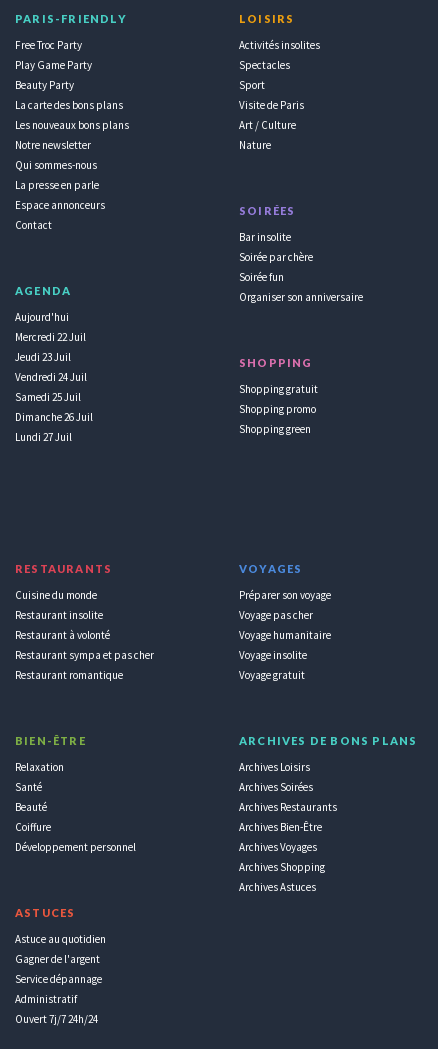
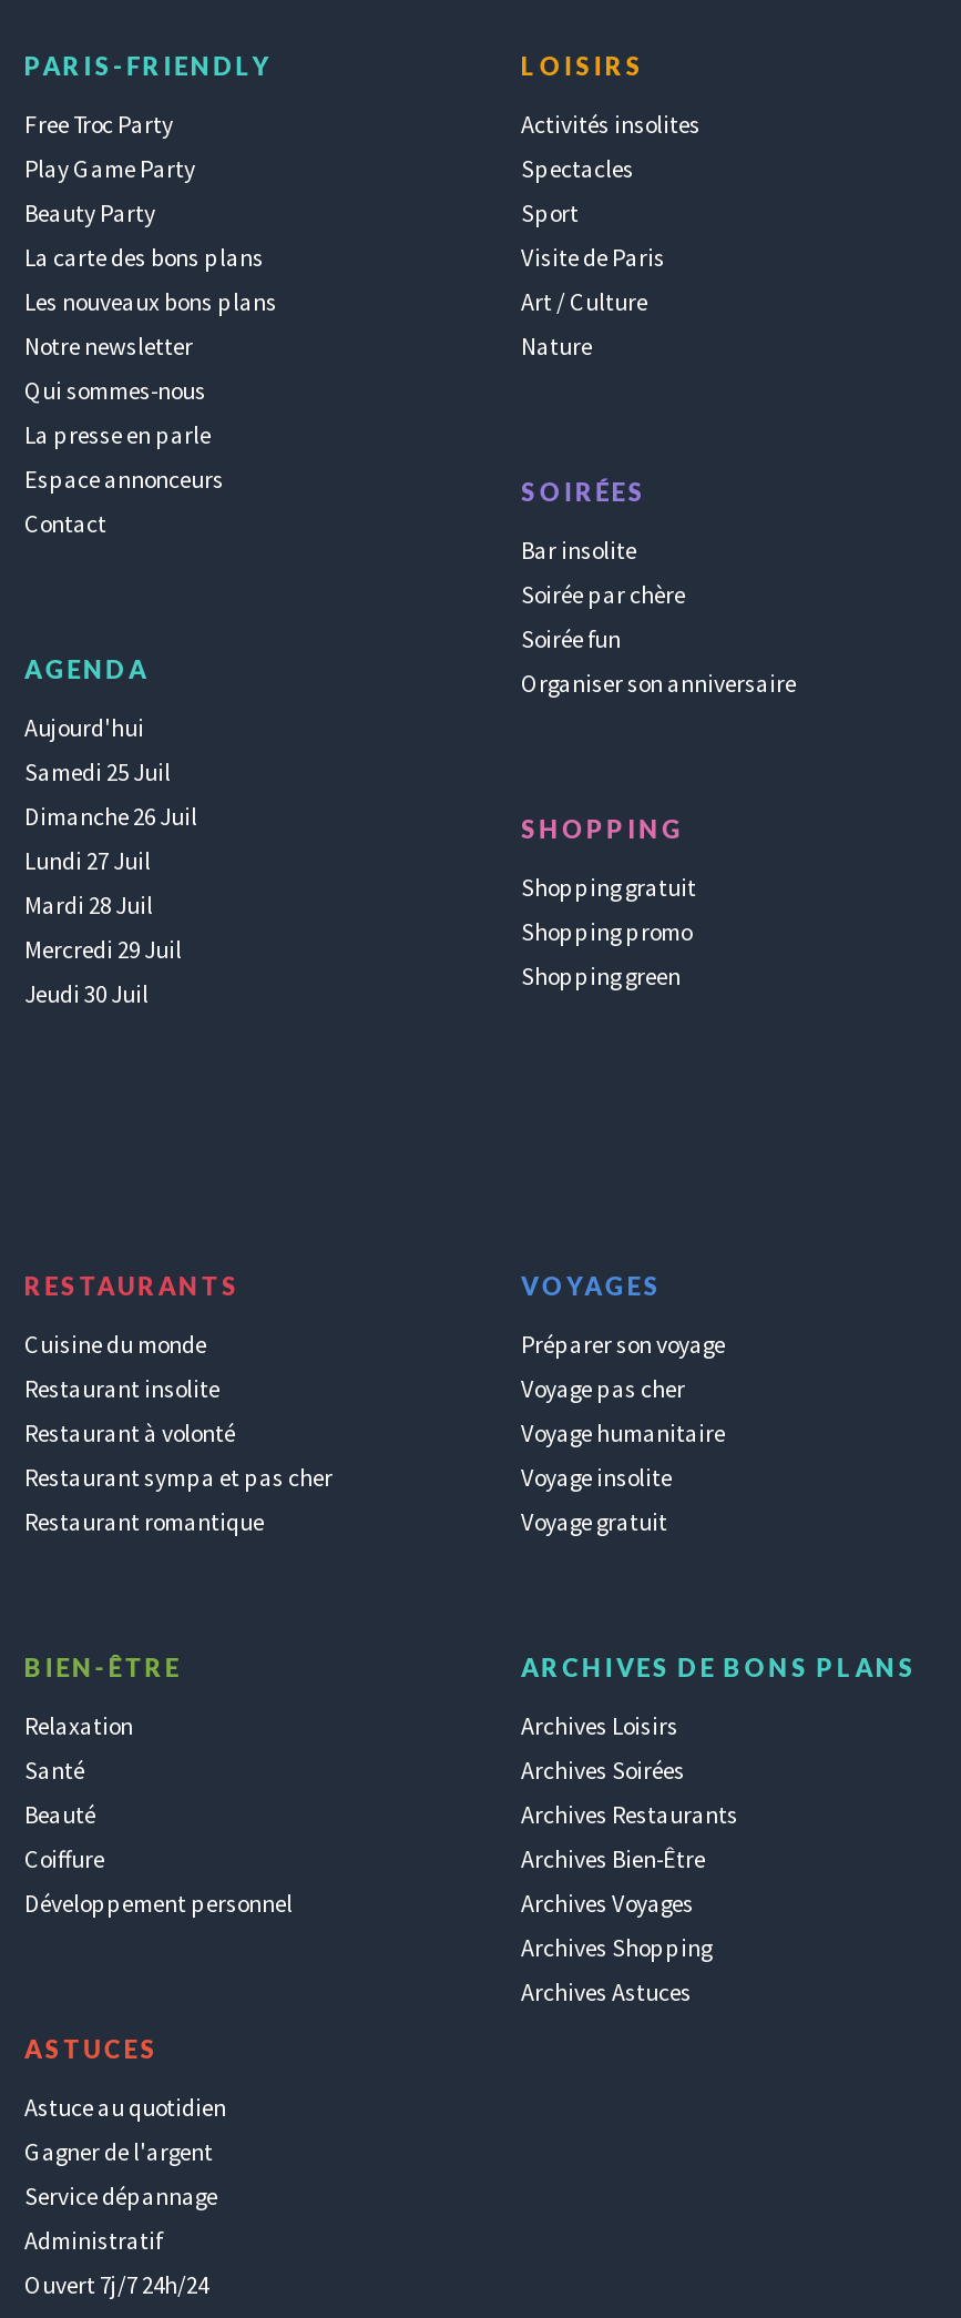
- Mercredi 22 Juil
- Jeudi 23 Juil
- Vendredi 24 Juil

+ Mardi 28 Juil
+ Mercredi 29 Juil
+ Jeudi 30 Juil

moved up: Samedi 25 Juil | Dimanche 26 Juil | Lundi 27 Juil
